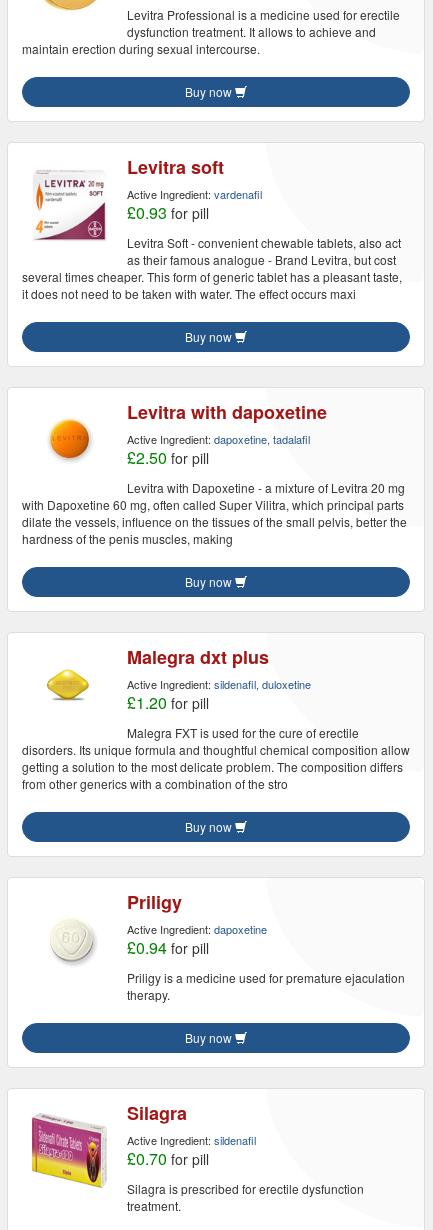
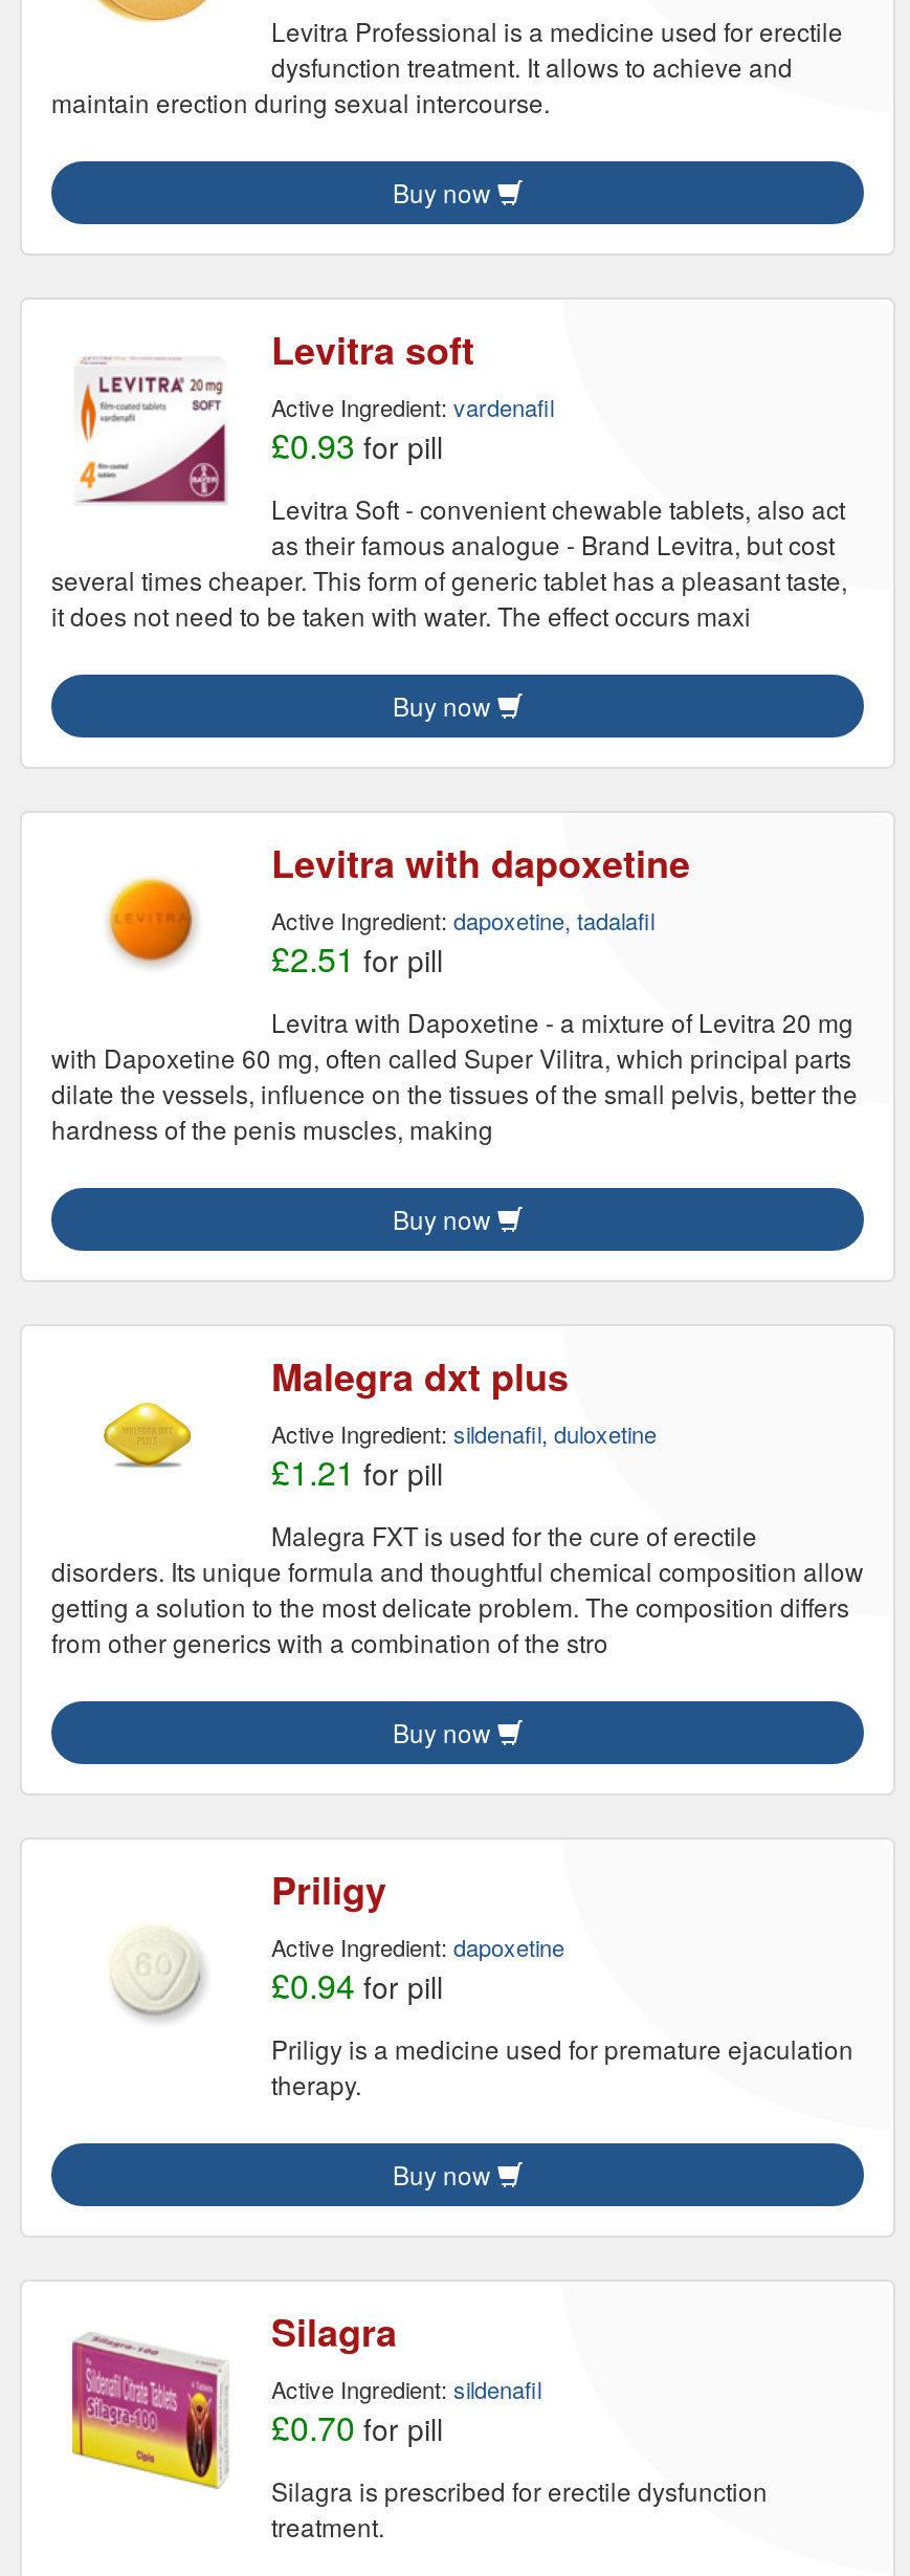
- £2.50 for pill
+ £2.51 for pill

- £1.20 for pill
+ £1.21 for pill
